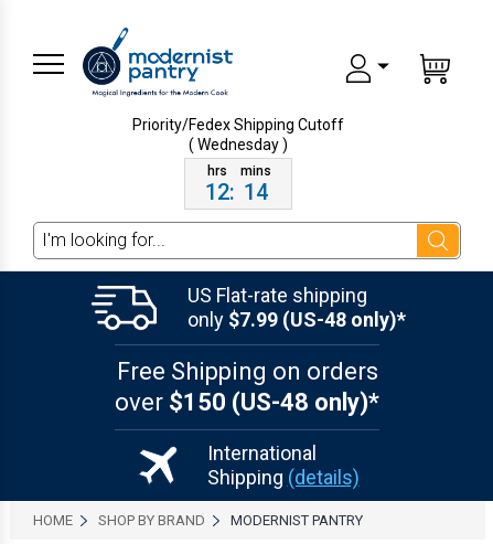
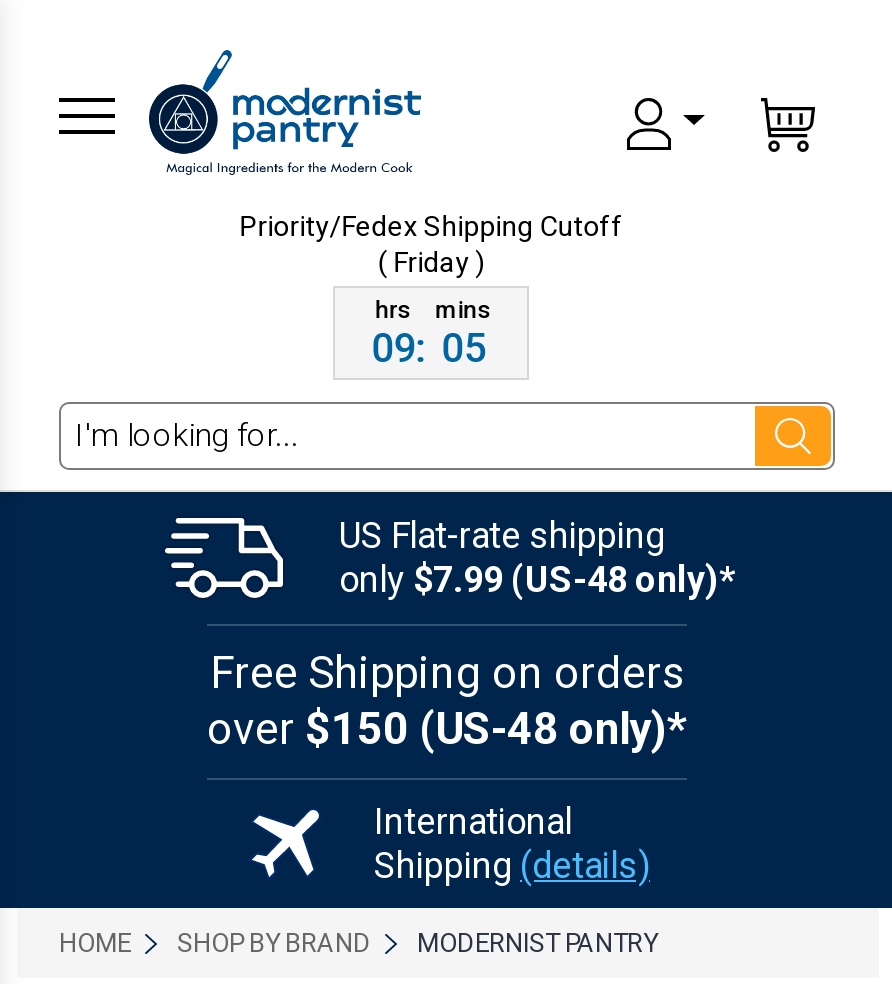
- ( Wednesday )
+ ( Friday )

- 12: 14
+ 09: 05
